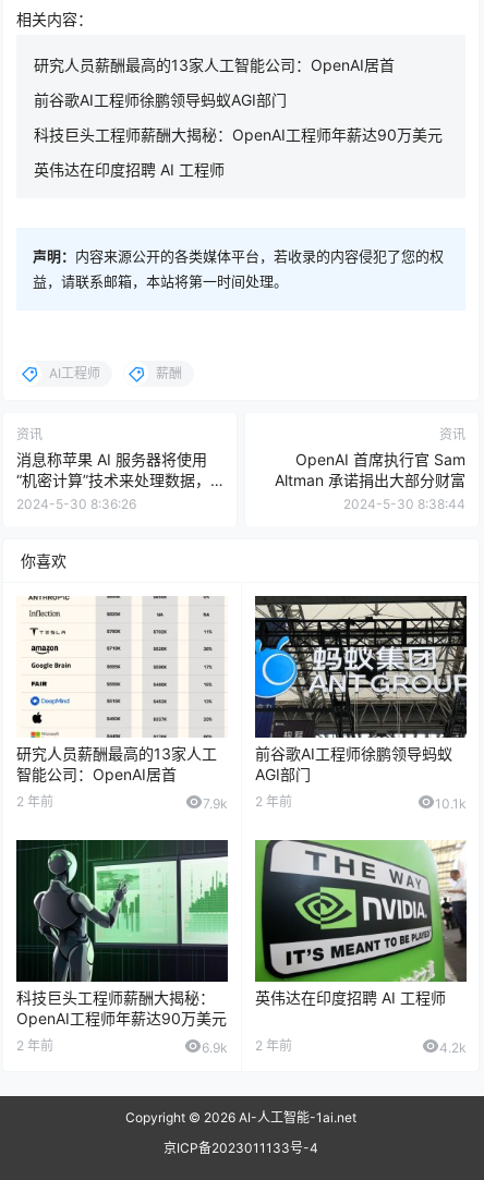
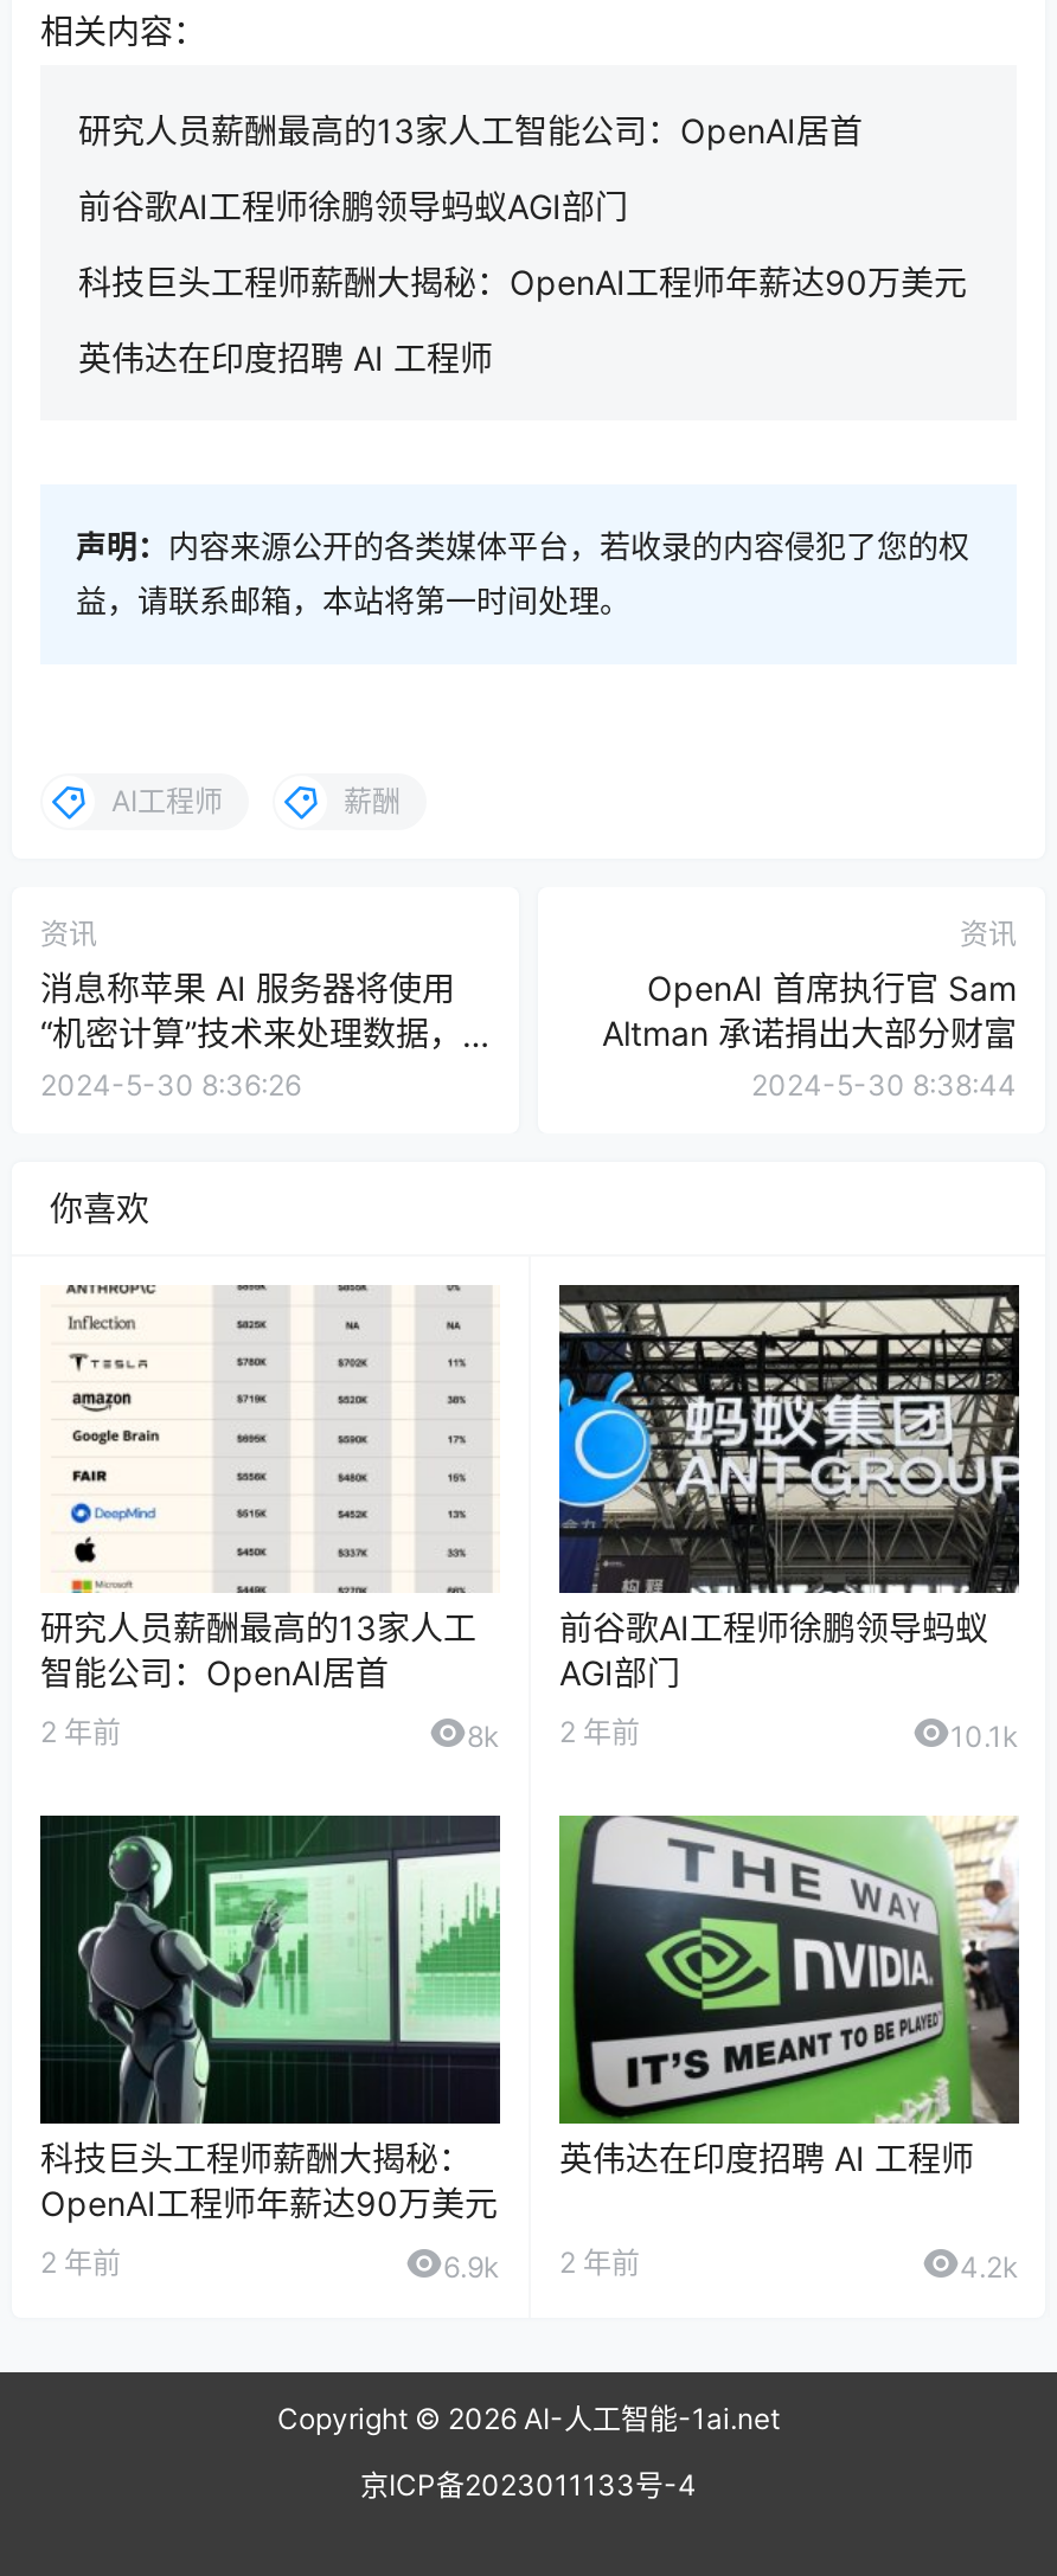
- 7.9k 2 年前
+ 8k 2 年前
